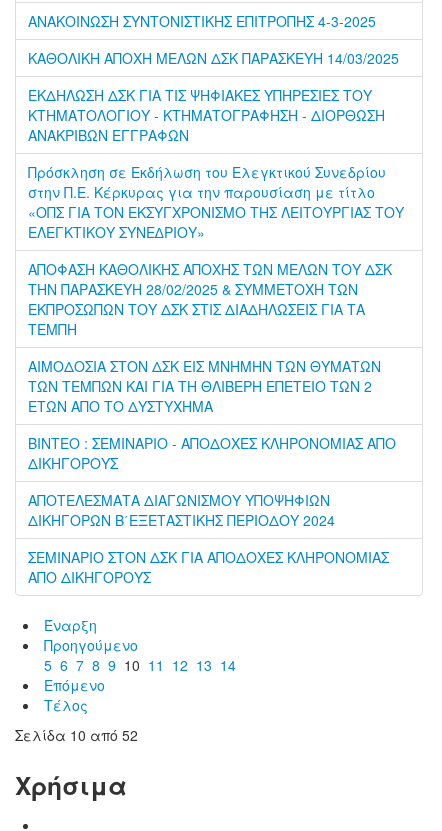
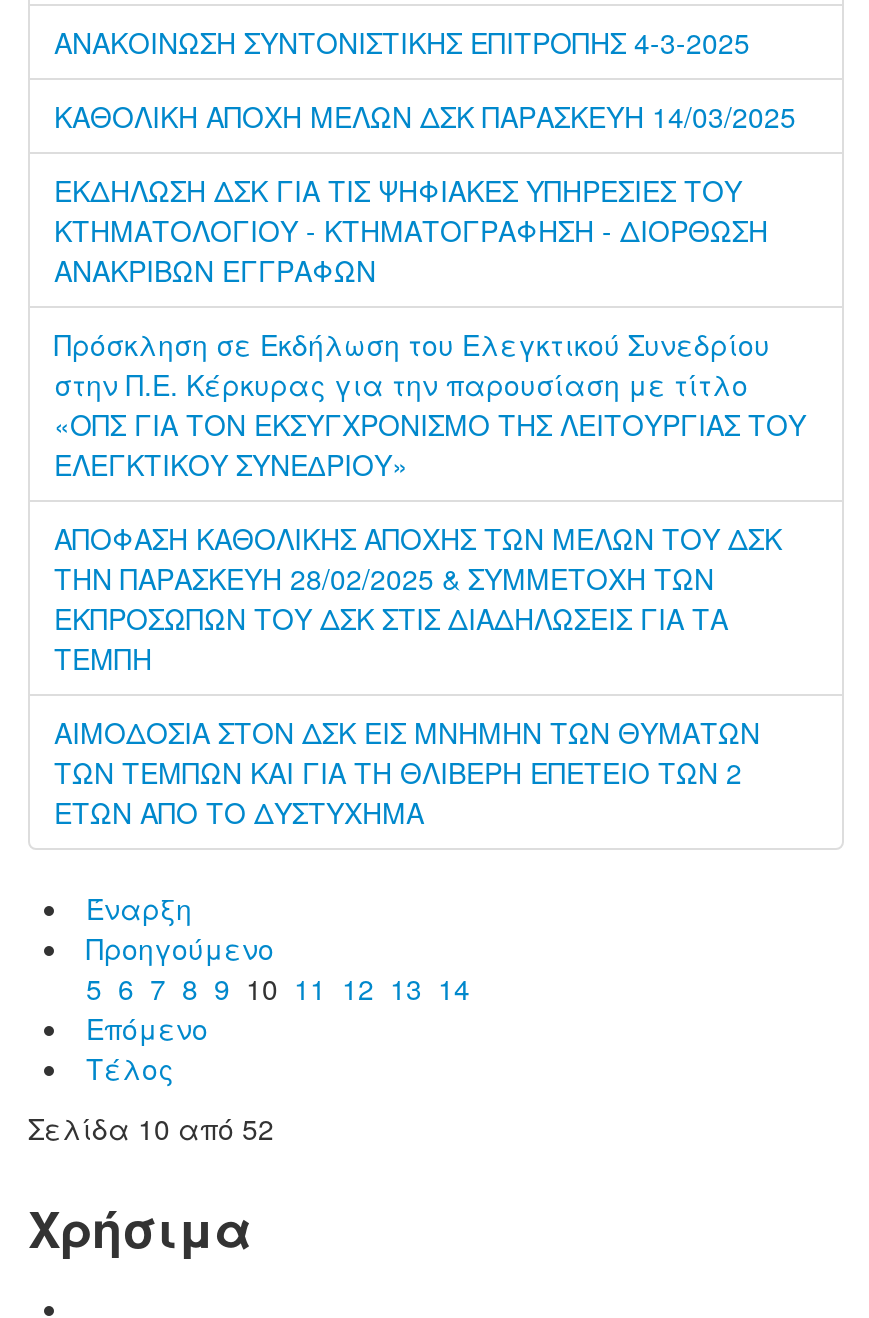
- ΒΙΝΤΕΟ : ΣΕΜΙΝΑΡΙΟ - ΑΠΟΔΟΧΕΣ ΚΛΗΡΟΝΟΜΙΑΣ ΑΠΟ
- ΔΙΚΗΓΟΡΟΥΣ
- ΑΠΟΤΕΛΕΣΜΑΤΑ ΔΙΑΓΩΝΙΣΜΟΥ ΥΠΟΨΗΦΙΩΝ
- ΔΙΚΗΓΟΡΩΝ Β΄ΕΞΕΤΑΣΤΙΚΗΣ ΠΕΡΙΟΔΟΥ 2024
- ΣΕΜΙΝΑΡΙΟ ΣΤΟΝ ΔΣΚ ΓΙΑ ΑΠΟΔΟΧΕΣ ΚΛΗΡΟΝΟΜΙΑΣ
- ΑΠΟ ΔΙΚΗΓΟΡΟΥΣ
